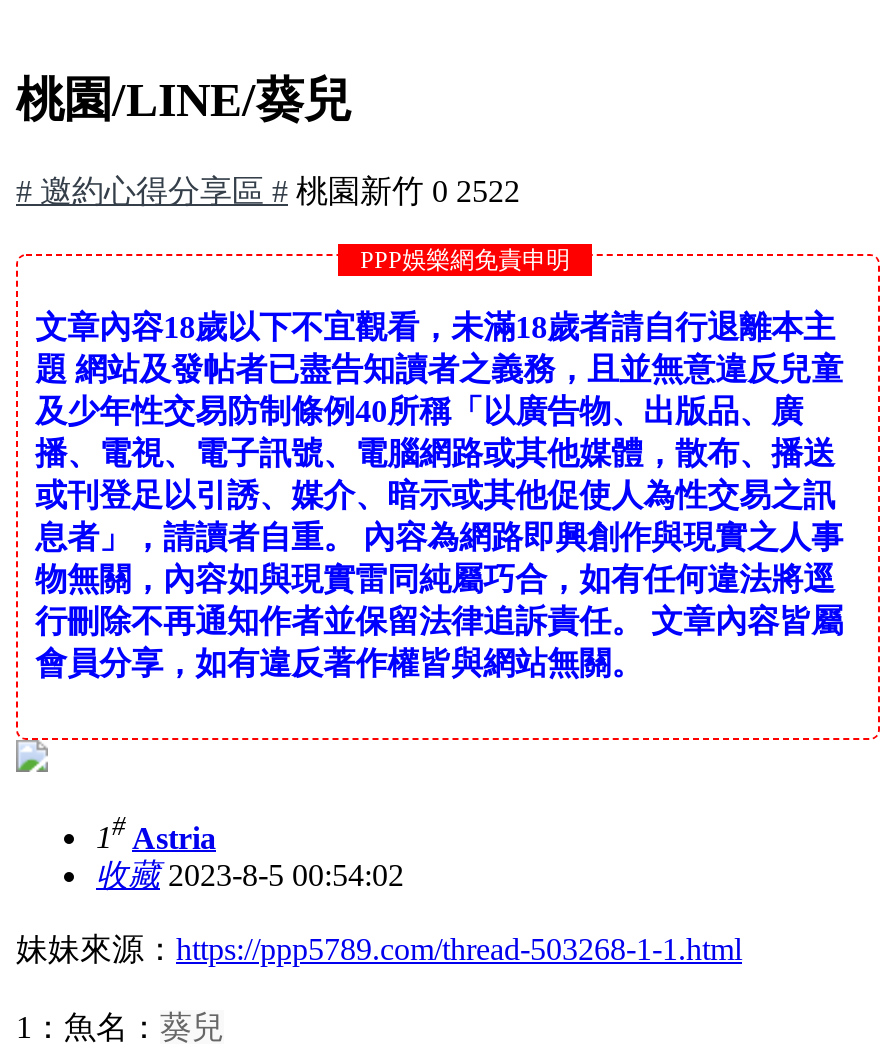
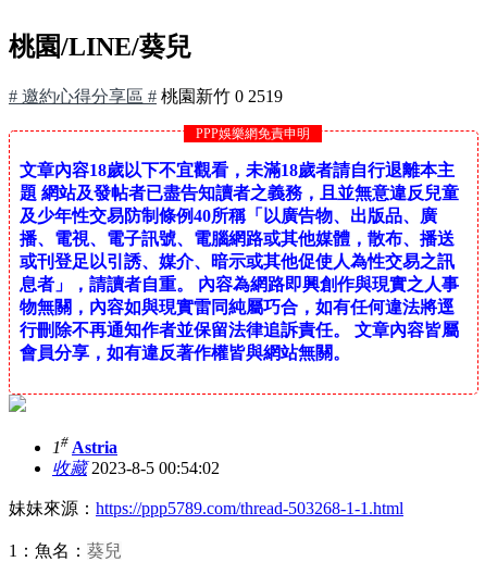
- # 邀約心得分享區 # 桃園新竹 0 2522
+ # 邀約心得分享區 # 桃園新竹 0 2519
